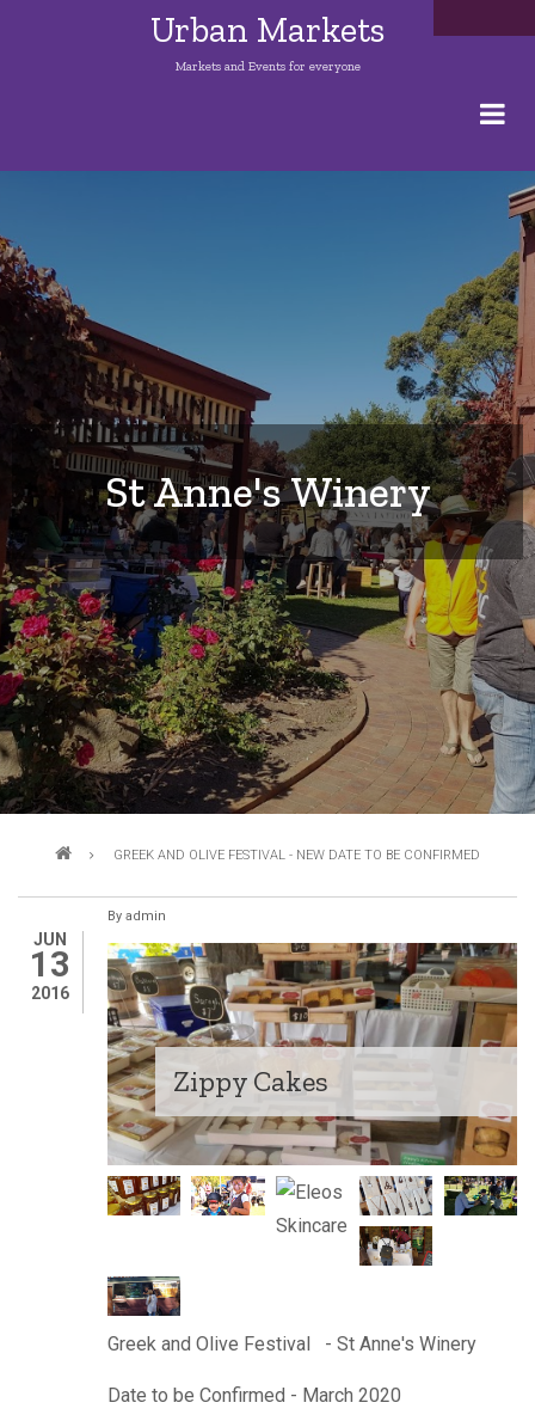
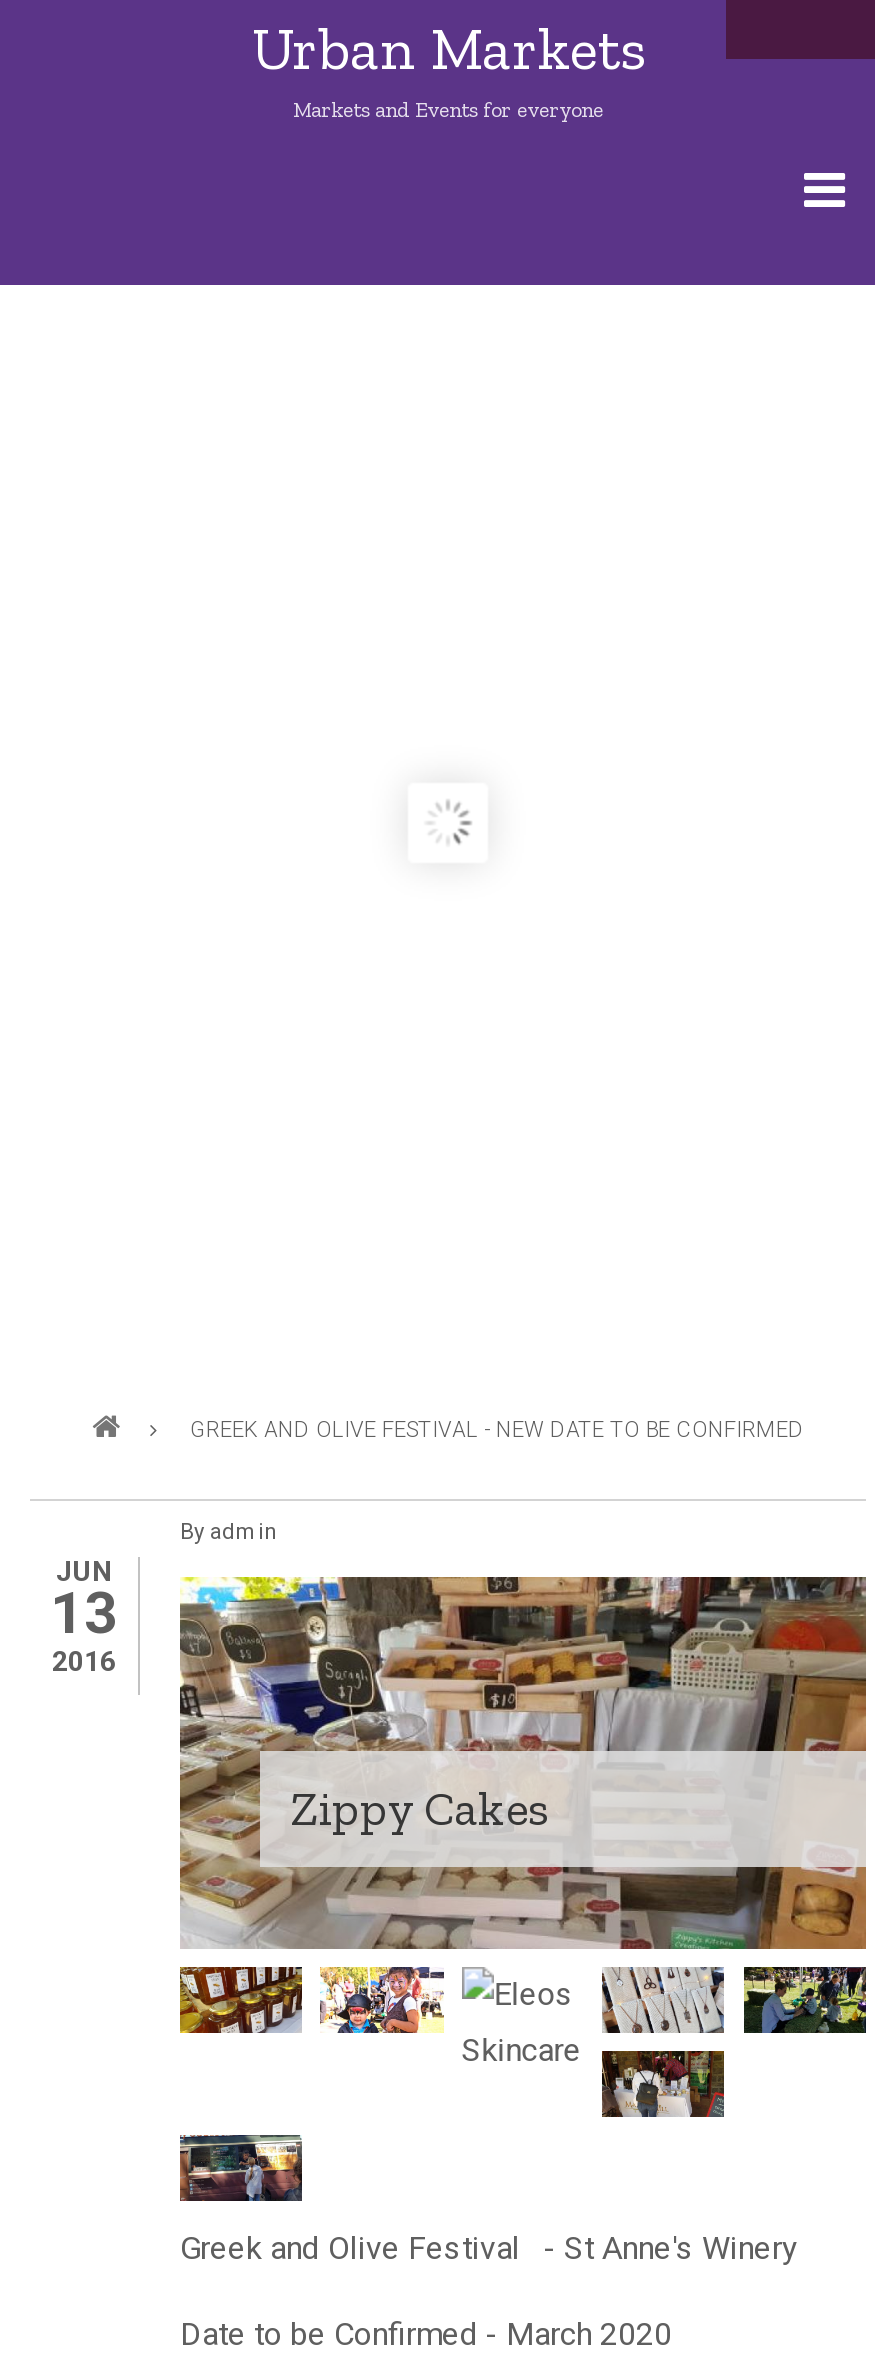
- [image]
- St Anne's Winery
